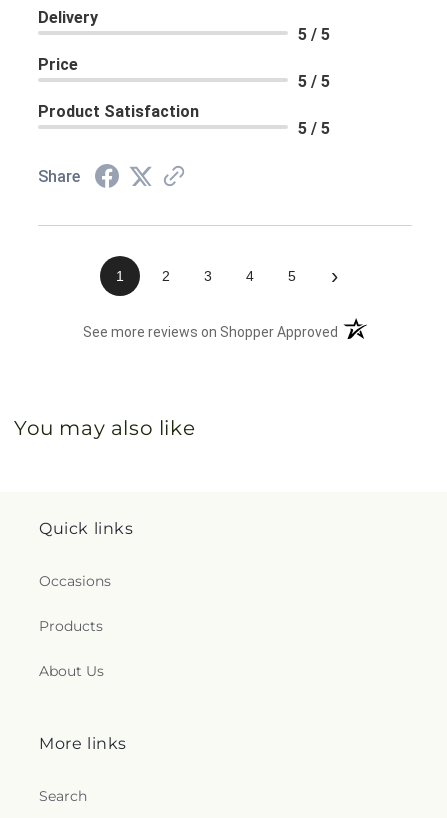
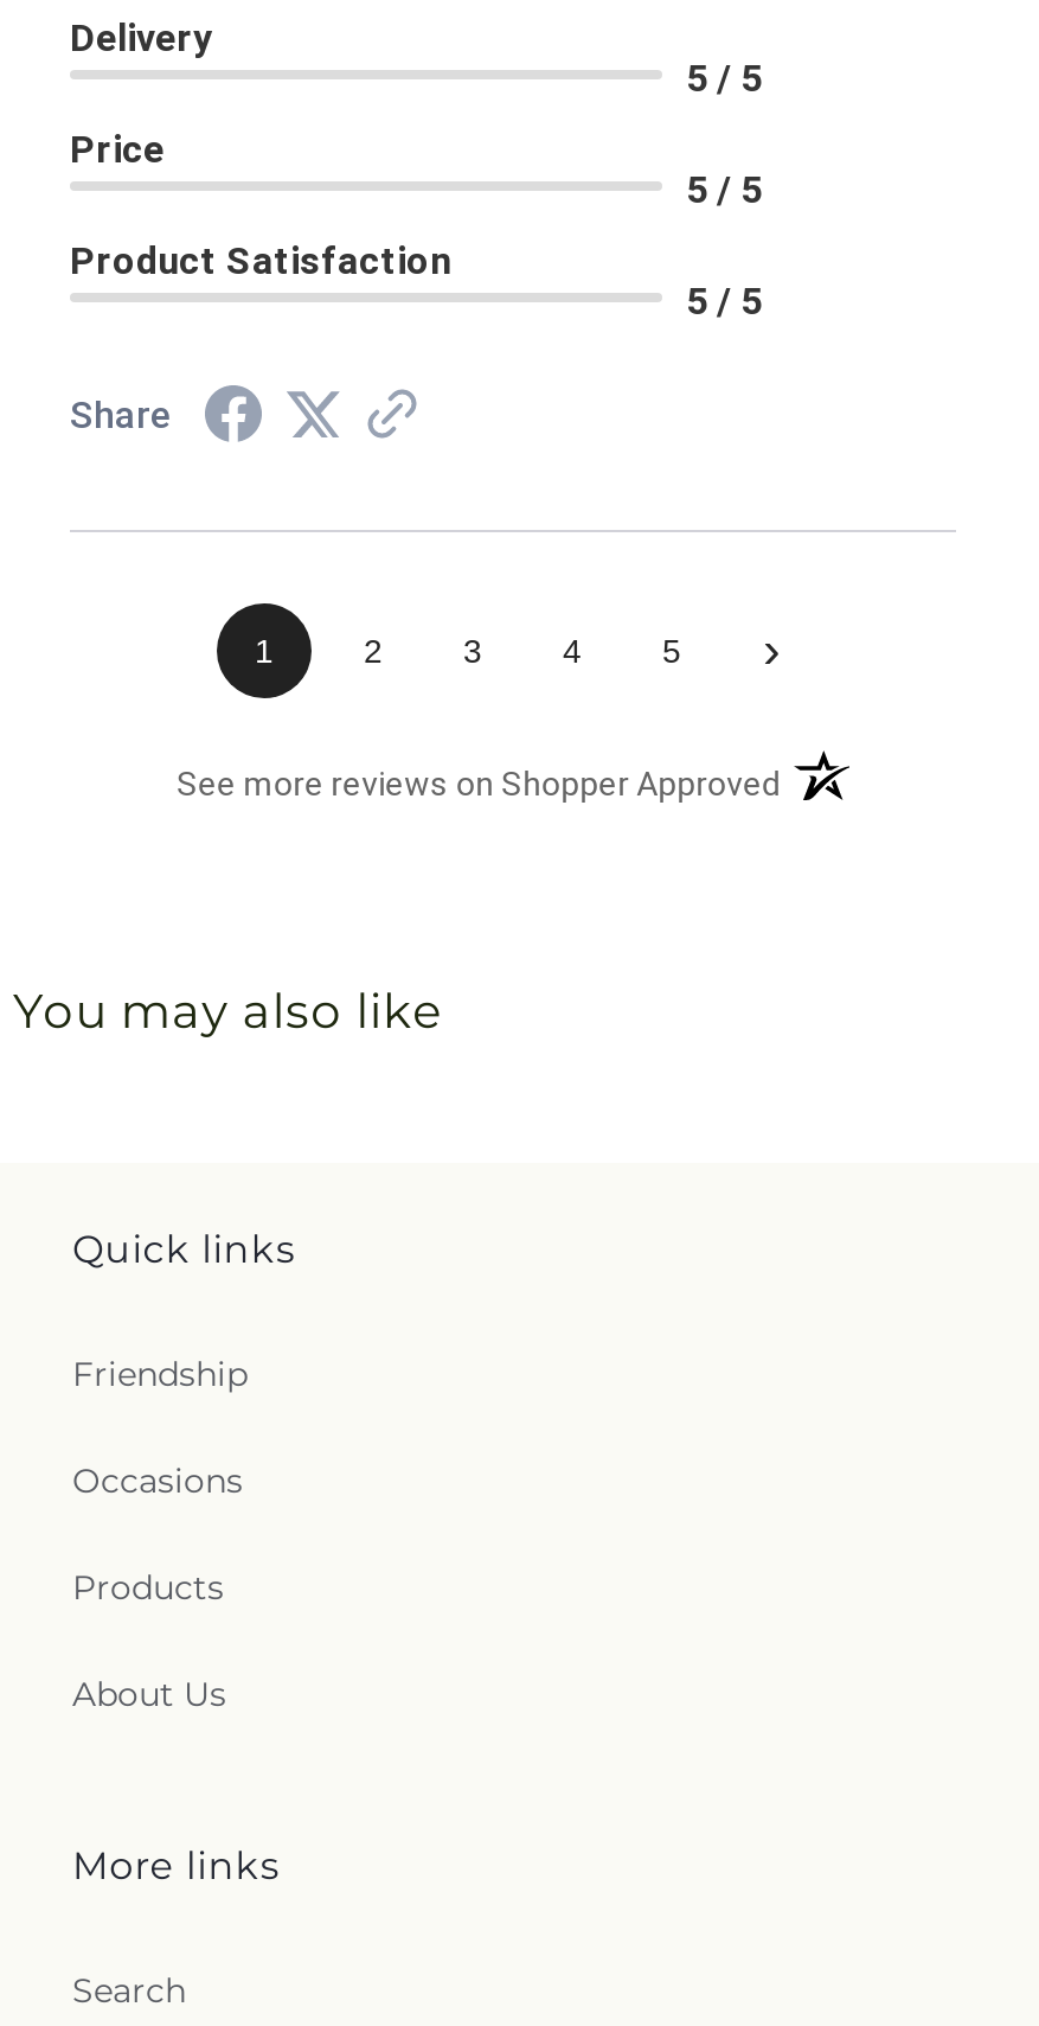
+ Friendship
